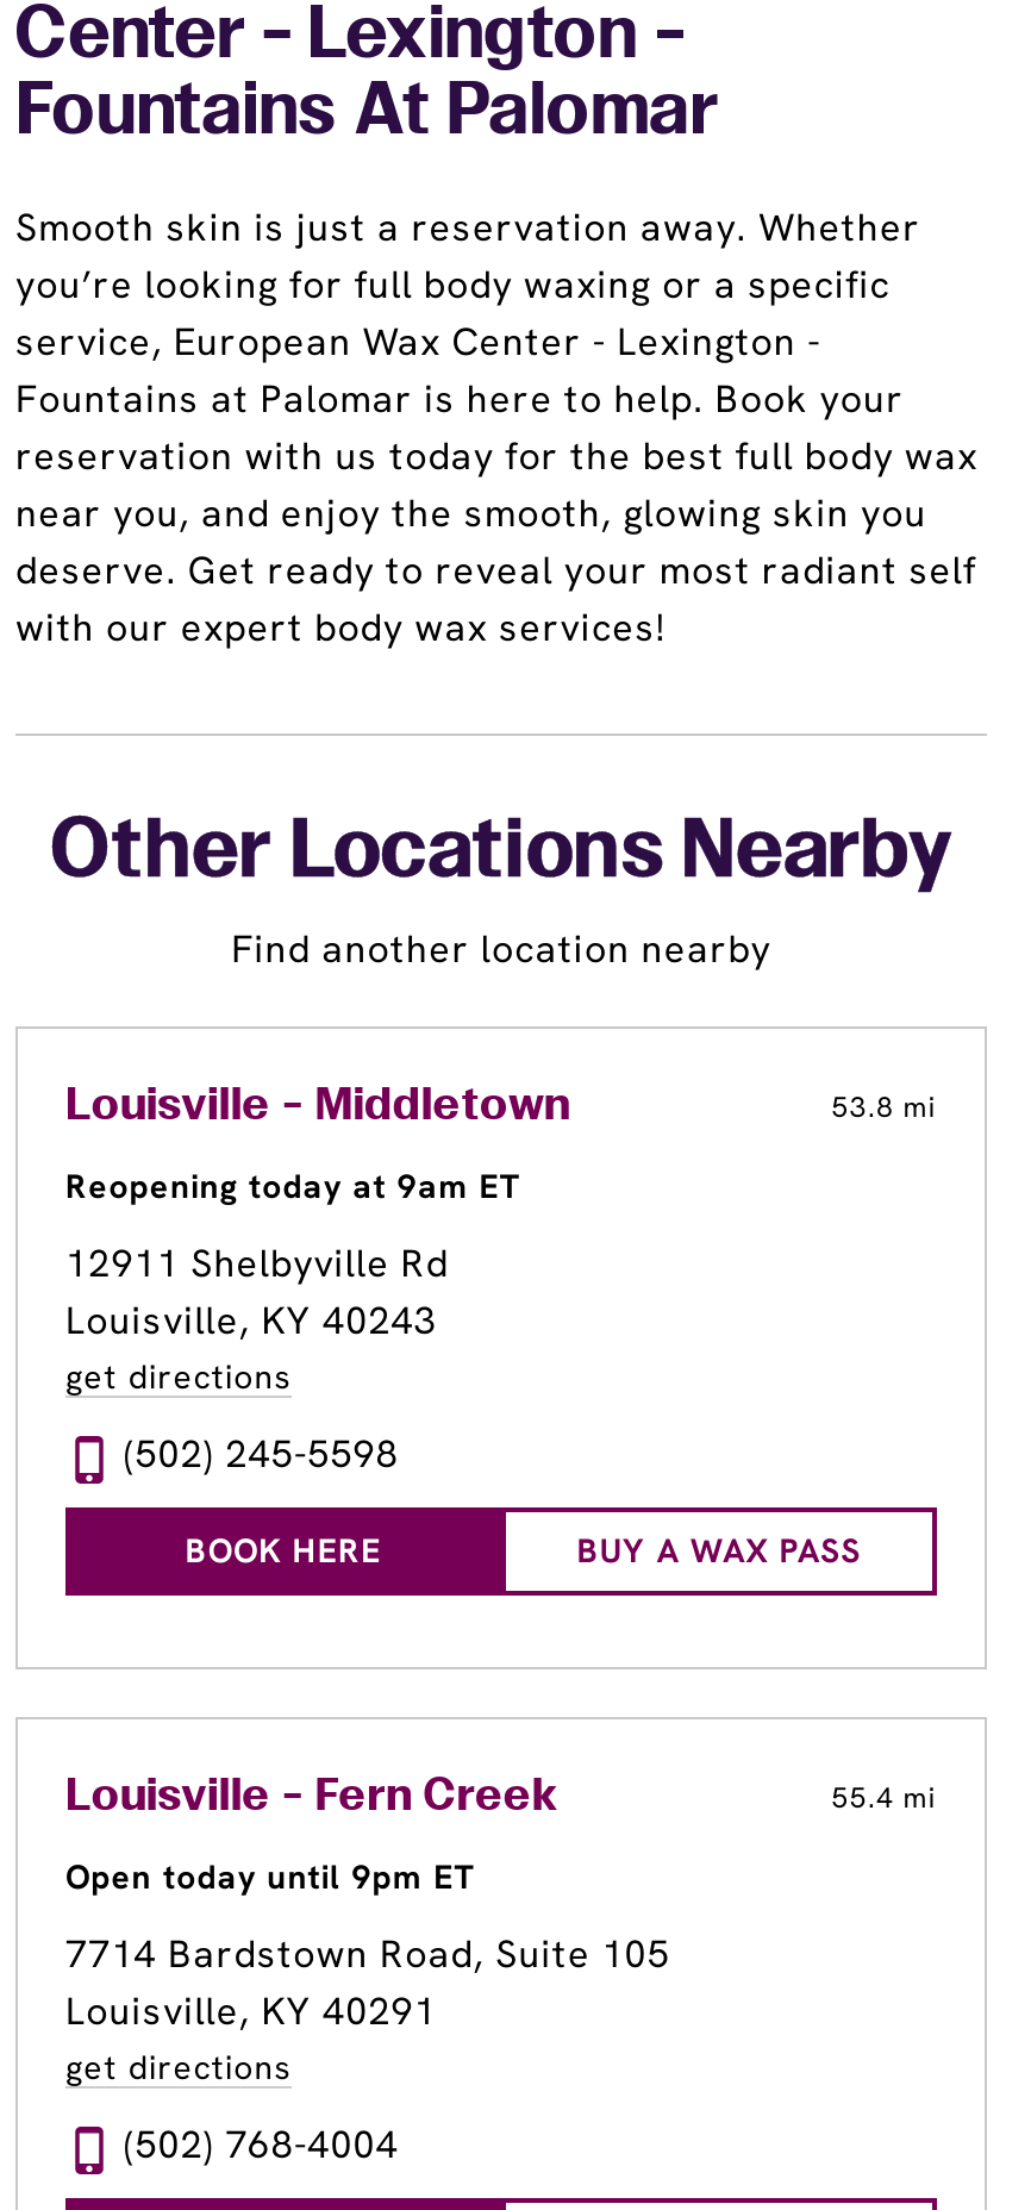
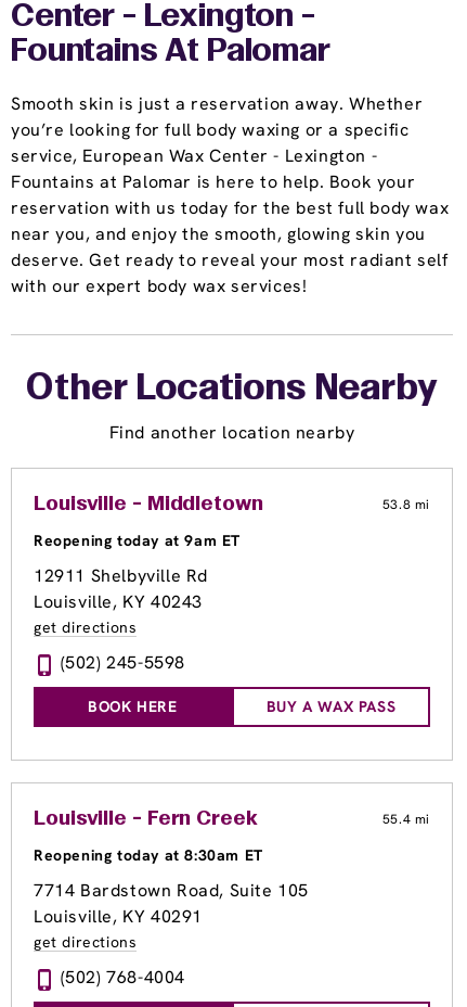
- Open today until 9pm ET
+ Reopening today at 8:30am ET
